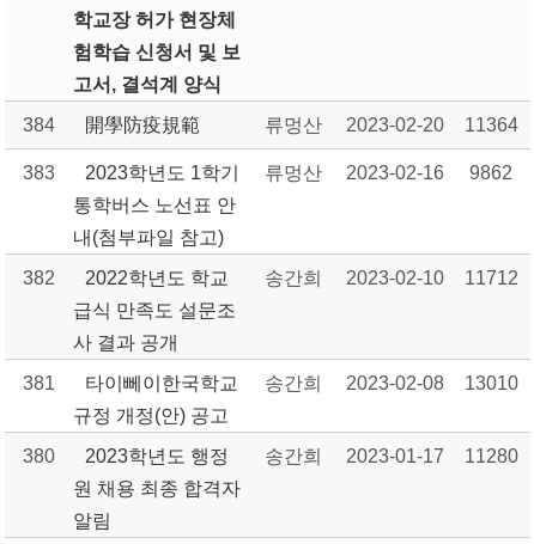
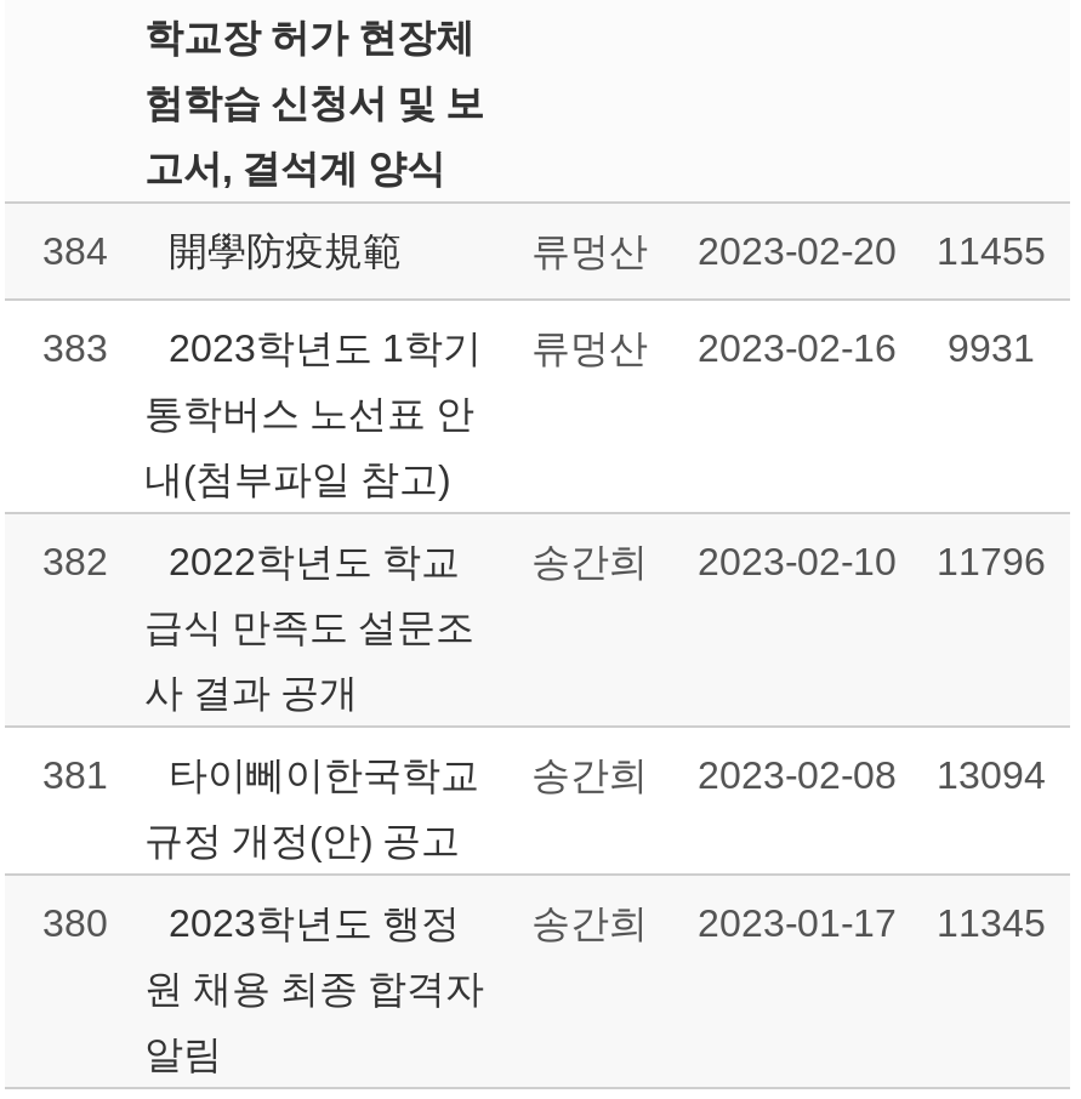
- 류멍산 2023-02-20 11364
+ 류멍산 2023-02-20 11455

- 383 2023학년도 1학기 류멍산 2023-02-16 9862
+ 383 2023학년도 1학기 류멍산 2023-02-16 9931

- 382 2022학년도 학교 송간희 2023-02-10 11712
+ 382 2022학년도 학교 송간희 2023-02-10 11796

- 381 타이뻬이한국학교 송간희 2023-02-08 13010
+ 381 타이뻬이한국학교 송간희 2023-02-08 13094

- 380 2023학년도 행정 송간희 2023-01-17 11280
+ 380 2023학년도 행정 송간희 2023-01-17 11345
